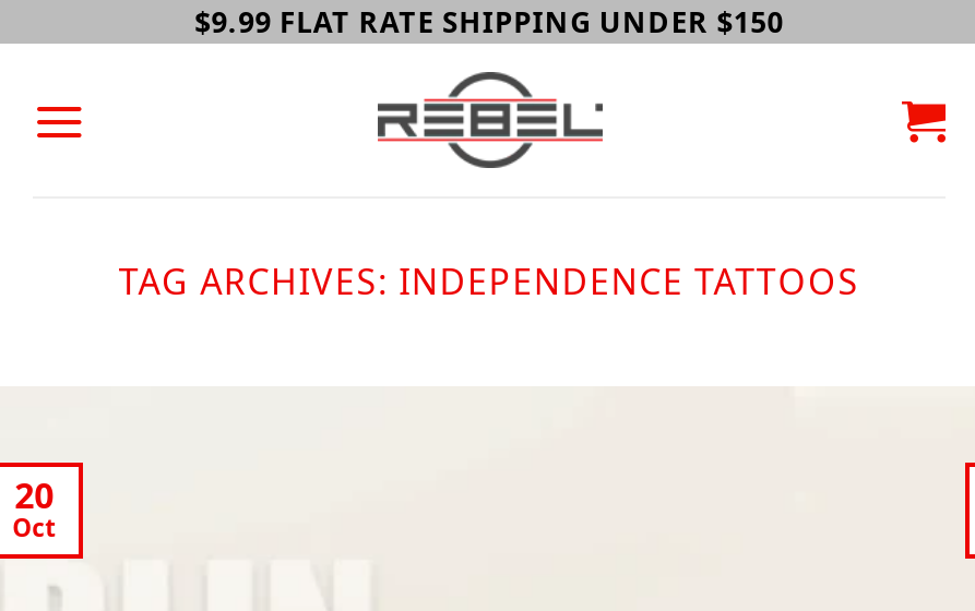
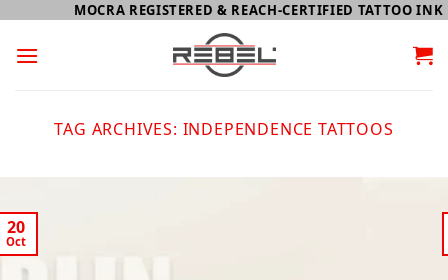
- $9.99 FLAT RATE SHIPPING UNDER $150
+ MOCRA REGISTERED & REACH-CERTIFIED TATTOO INK
